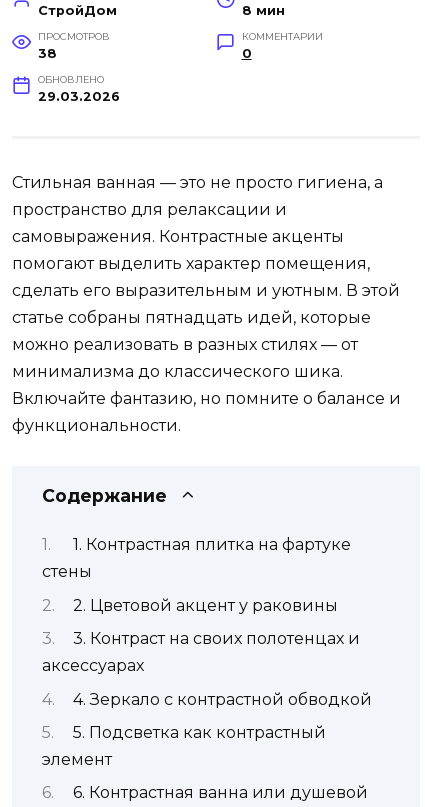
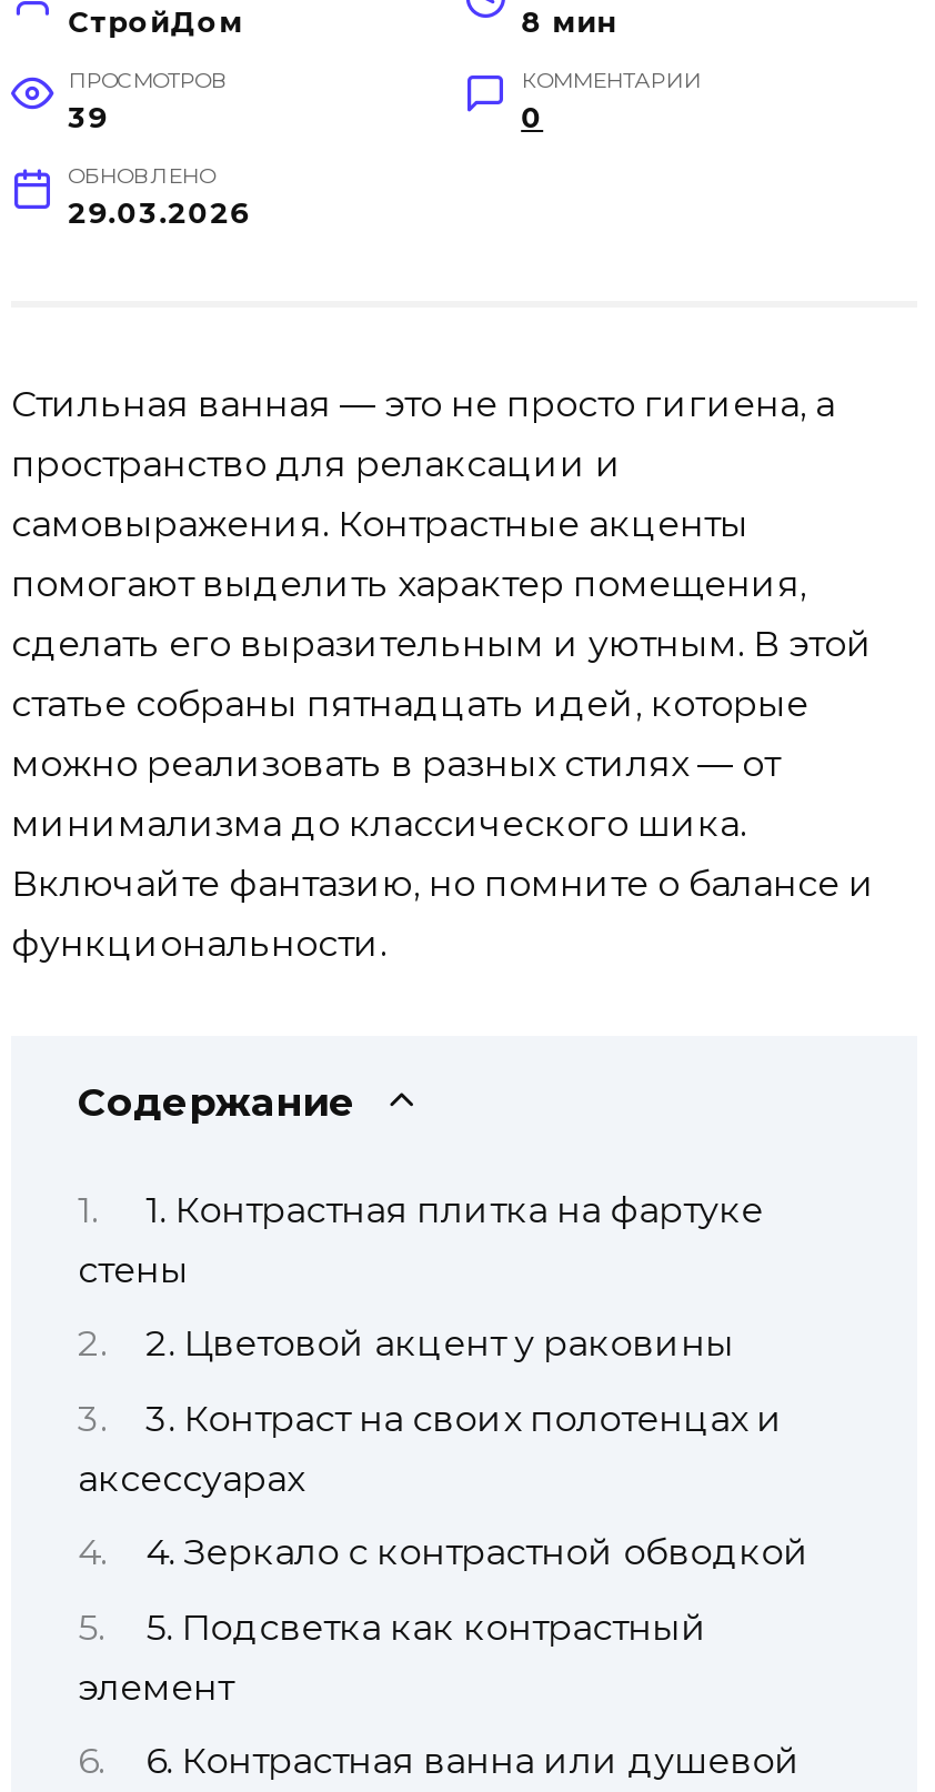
- 38
+ 39
